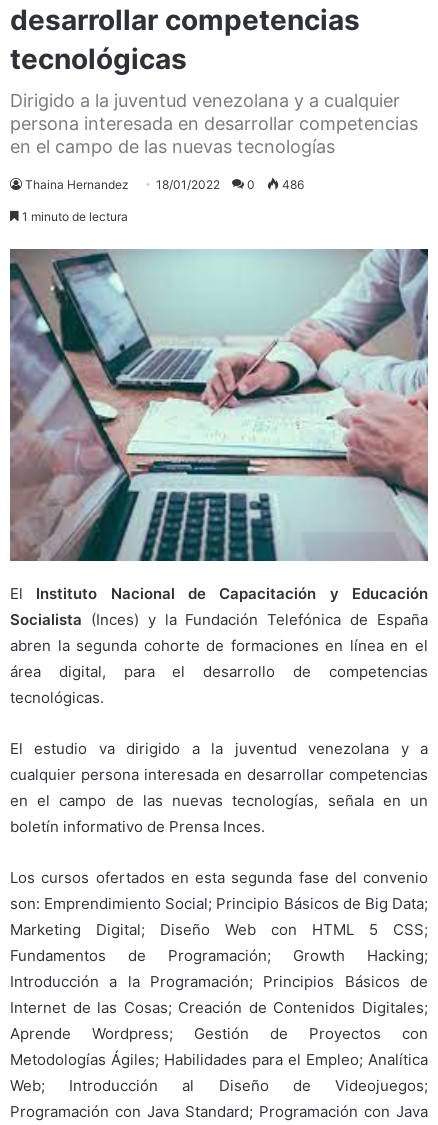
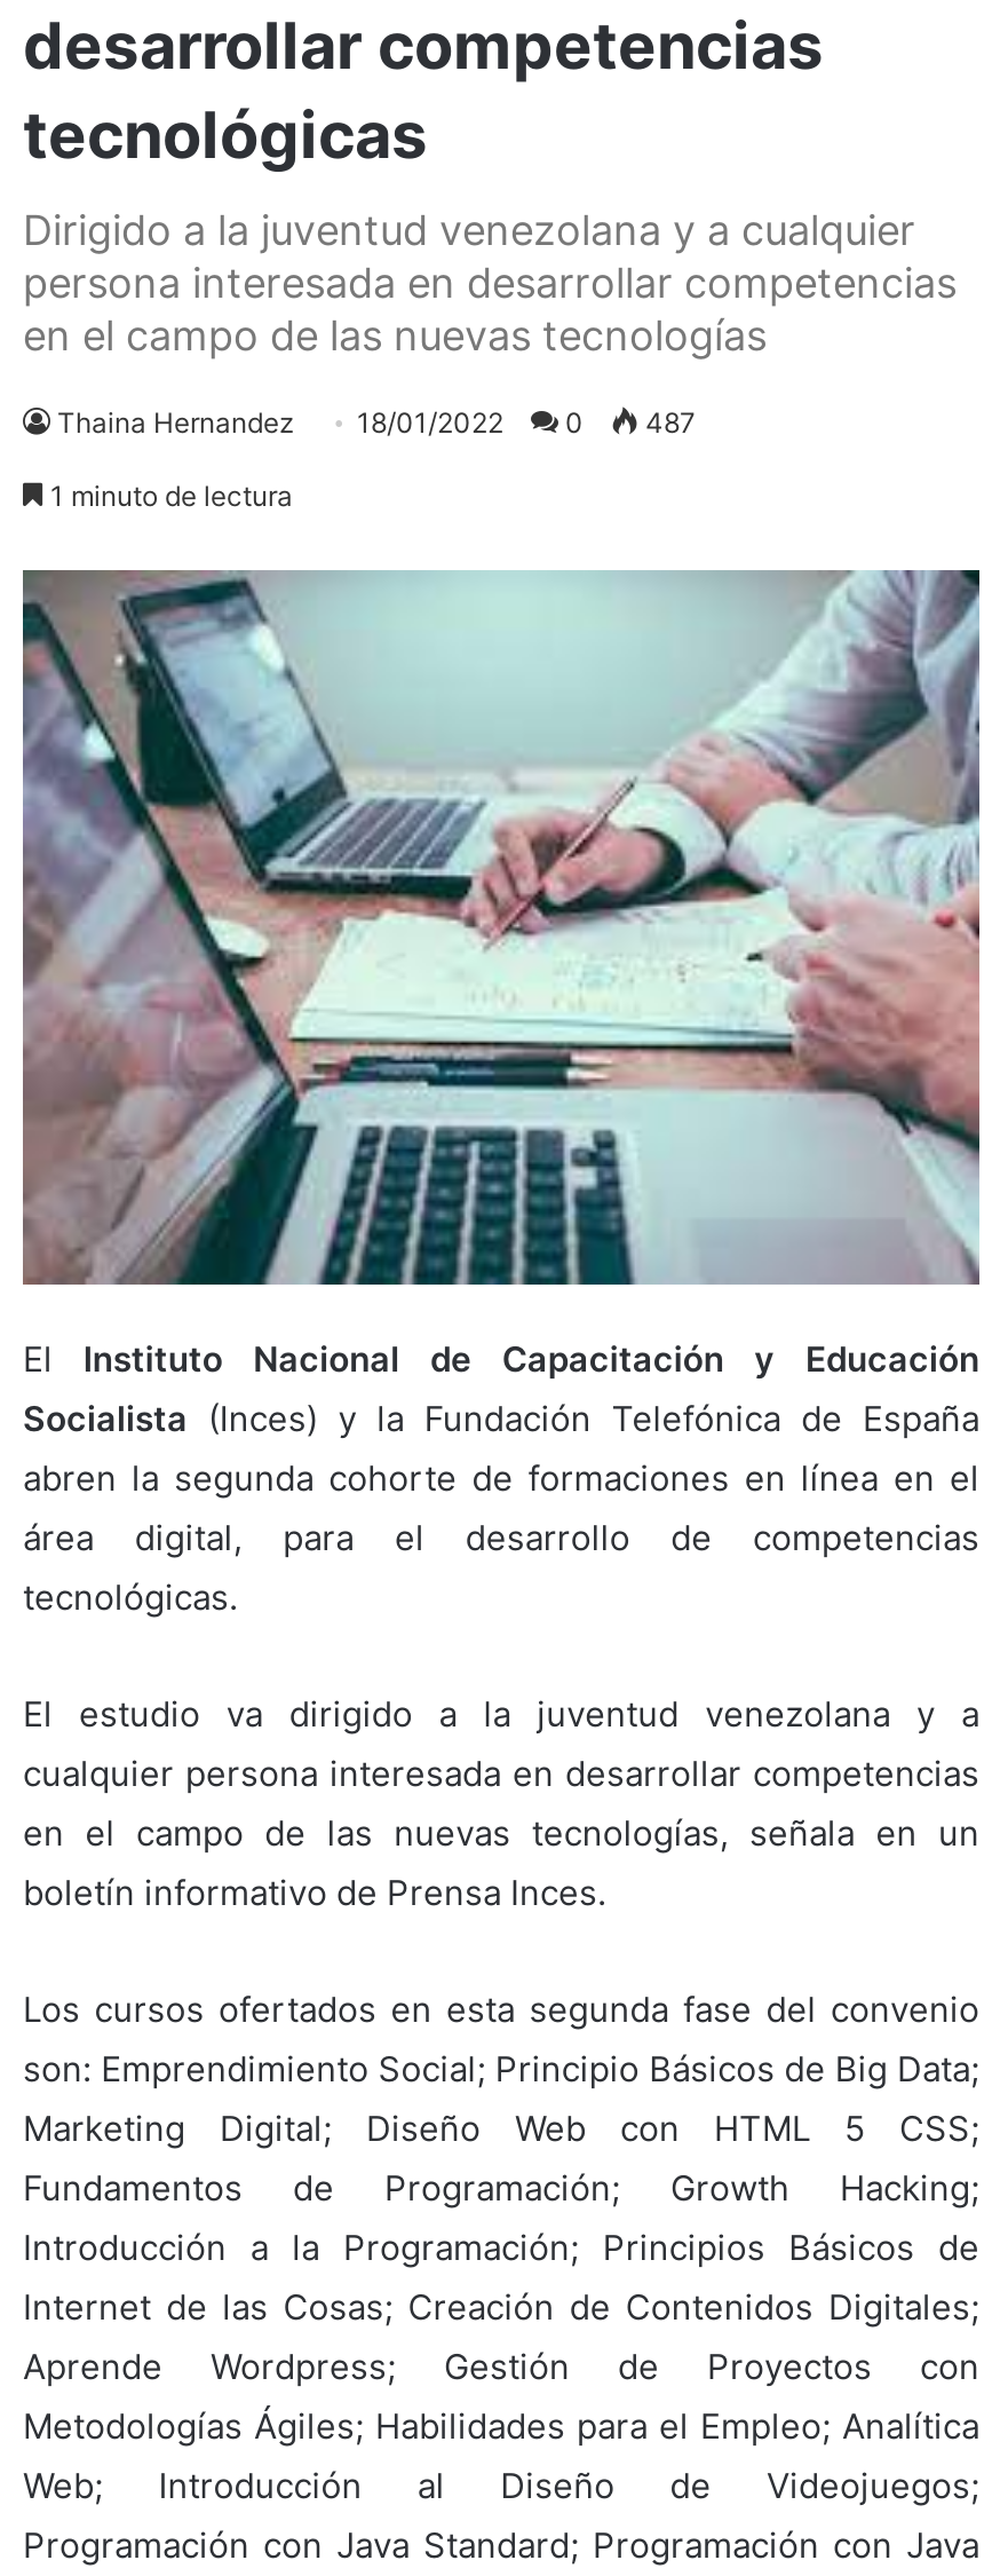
- Thaina Hernandez 18/01/2022 0 486
+ Thaina Hernandez 18/01/2022 0 487
